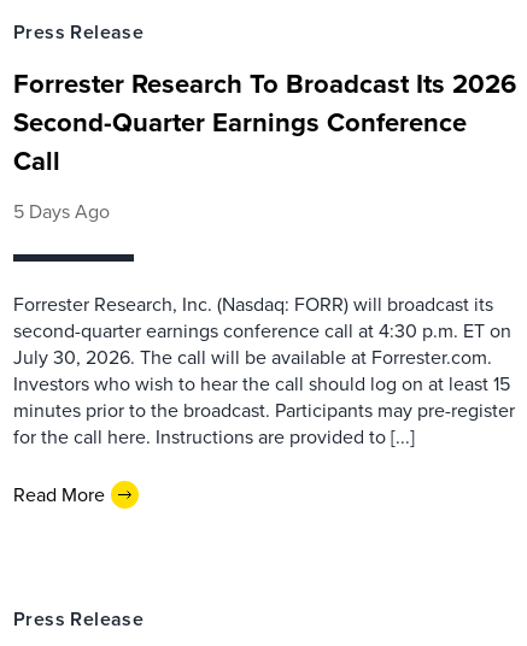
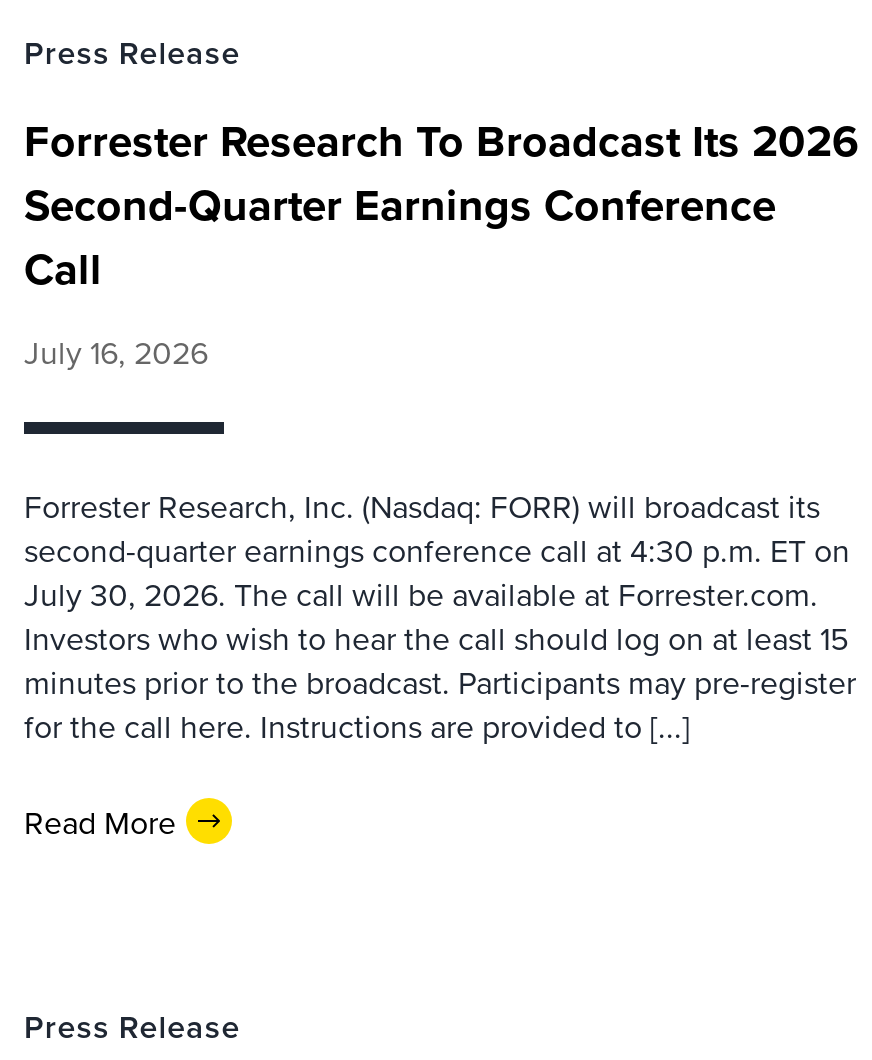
- 5 Days Ago
+ July 16, 2026
